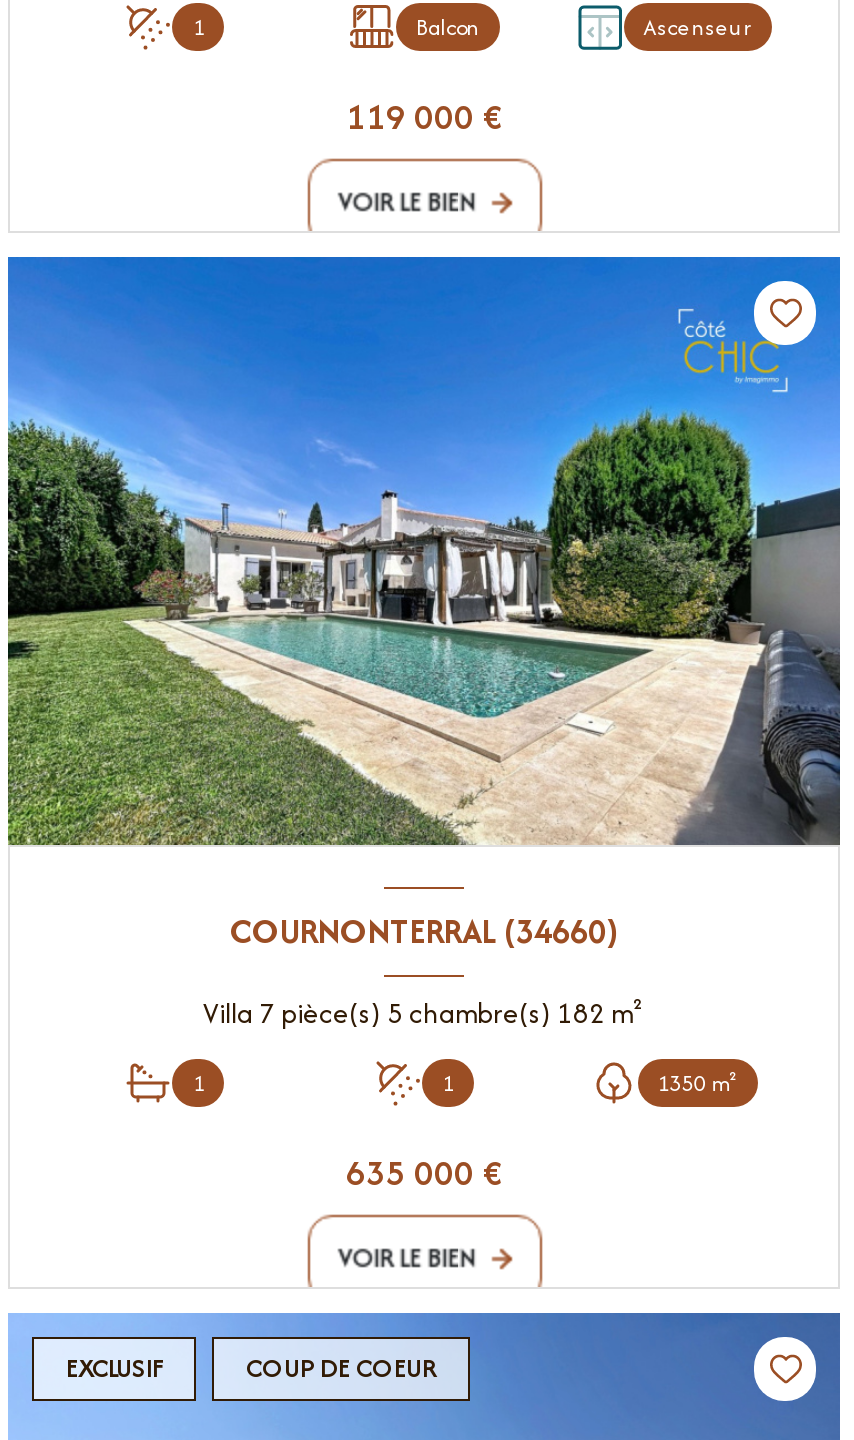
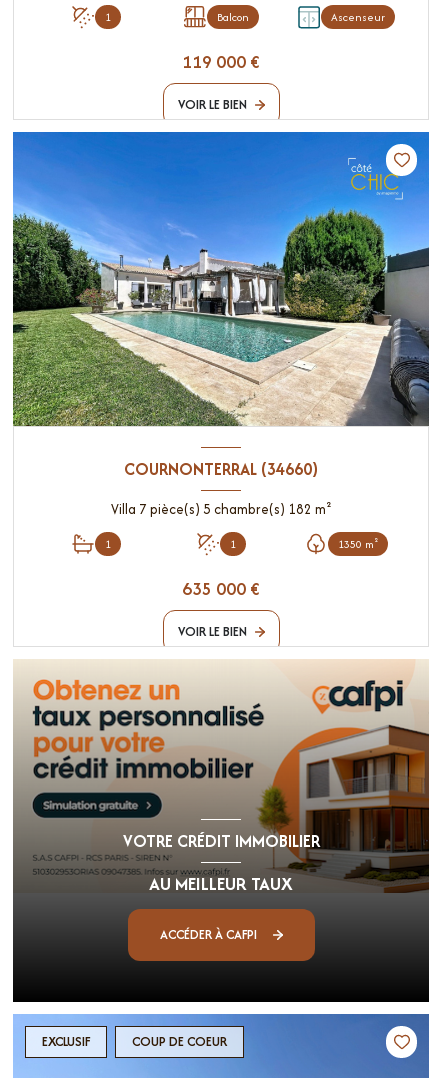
+ [image]
+ VOTRE CRÉDIT IMMOBILIER
+ AU MEILLEUR TAUX
+ ACCÉDER À CAFPI
